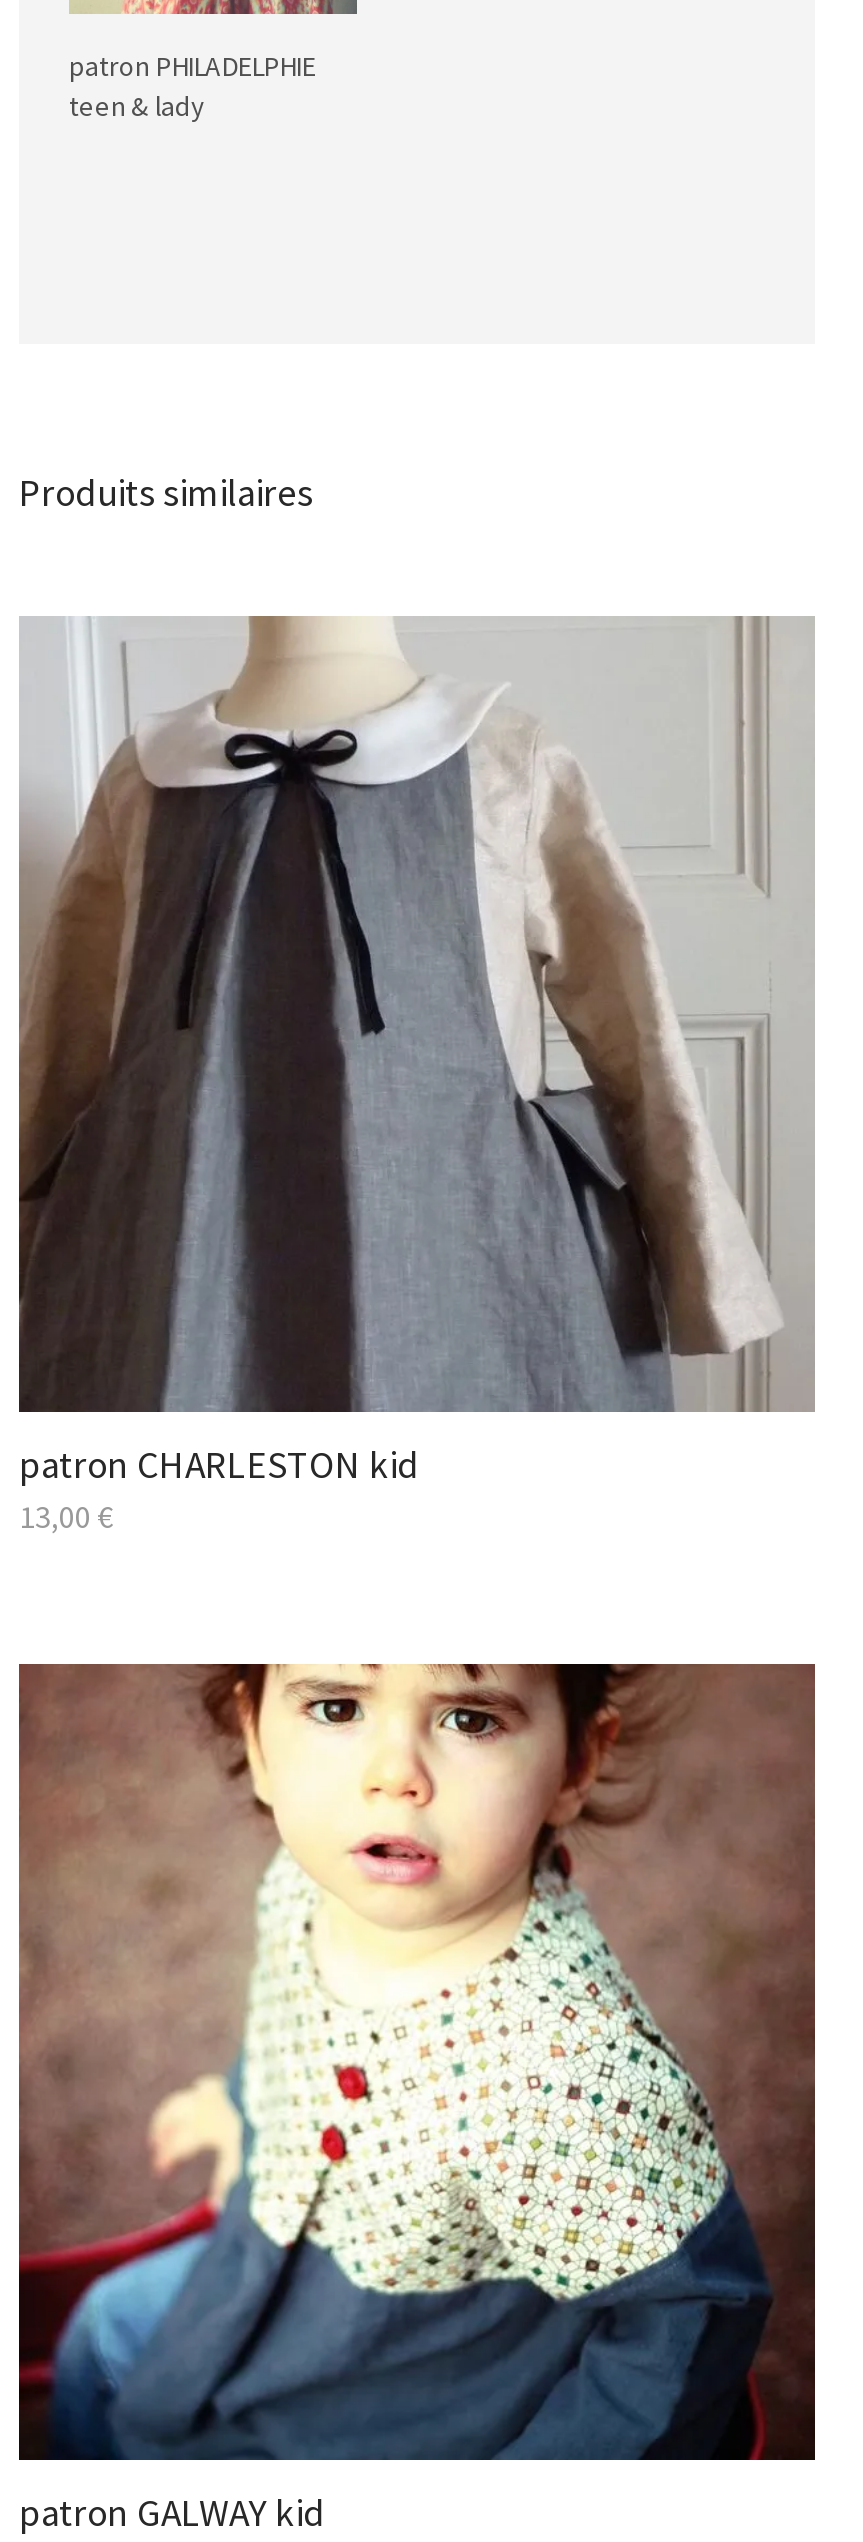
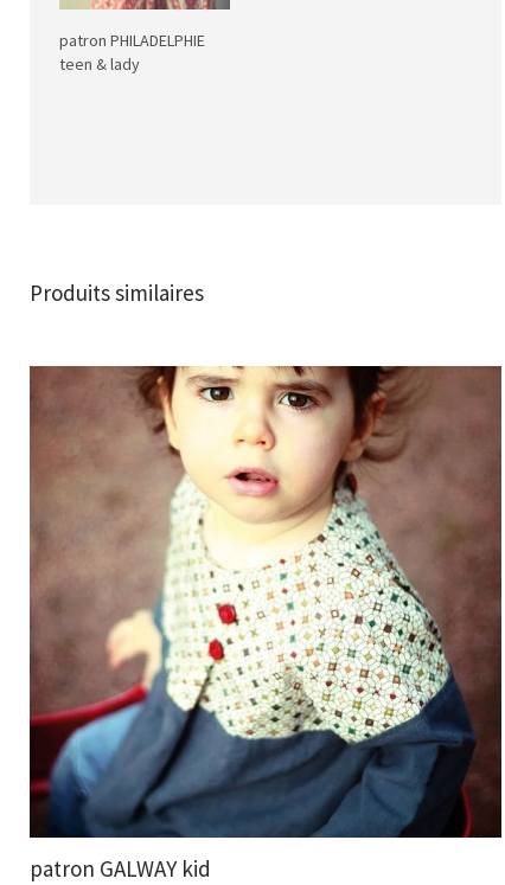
- [image]
- patron CHARLESTON kid
- 13,00 €
